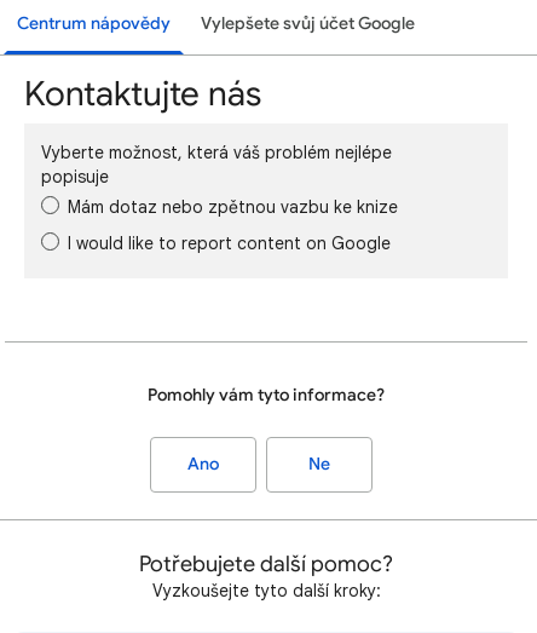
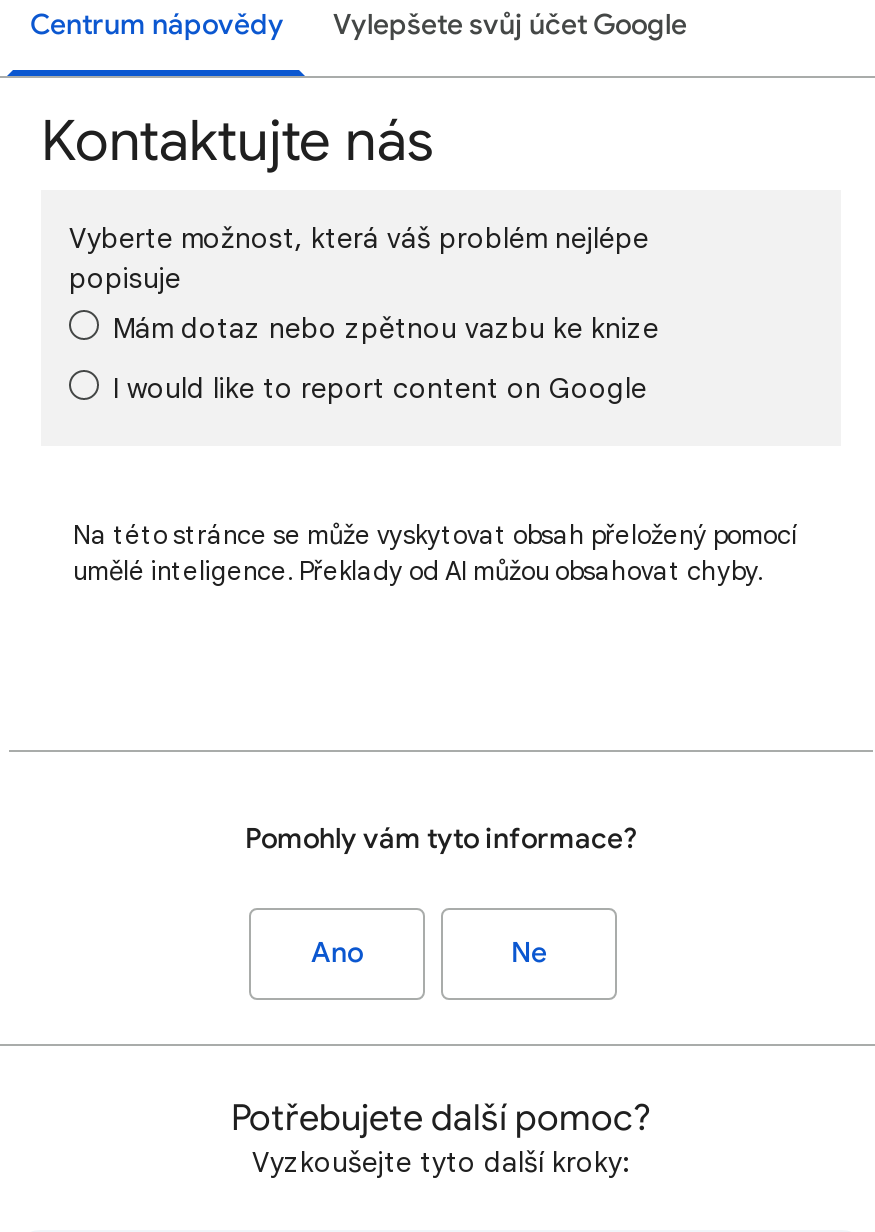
+ Na této stránce se může vyskytovat obsah přeložený pomocí
+ umělé inteligence. Překlady od AI můžou obsahovat chyby.
